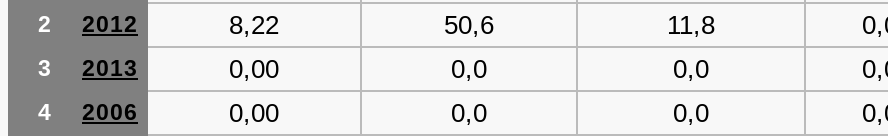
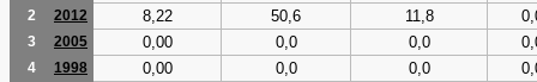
- 3 2013
+ 3 2005

- 4 2006
+ 4 1998
